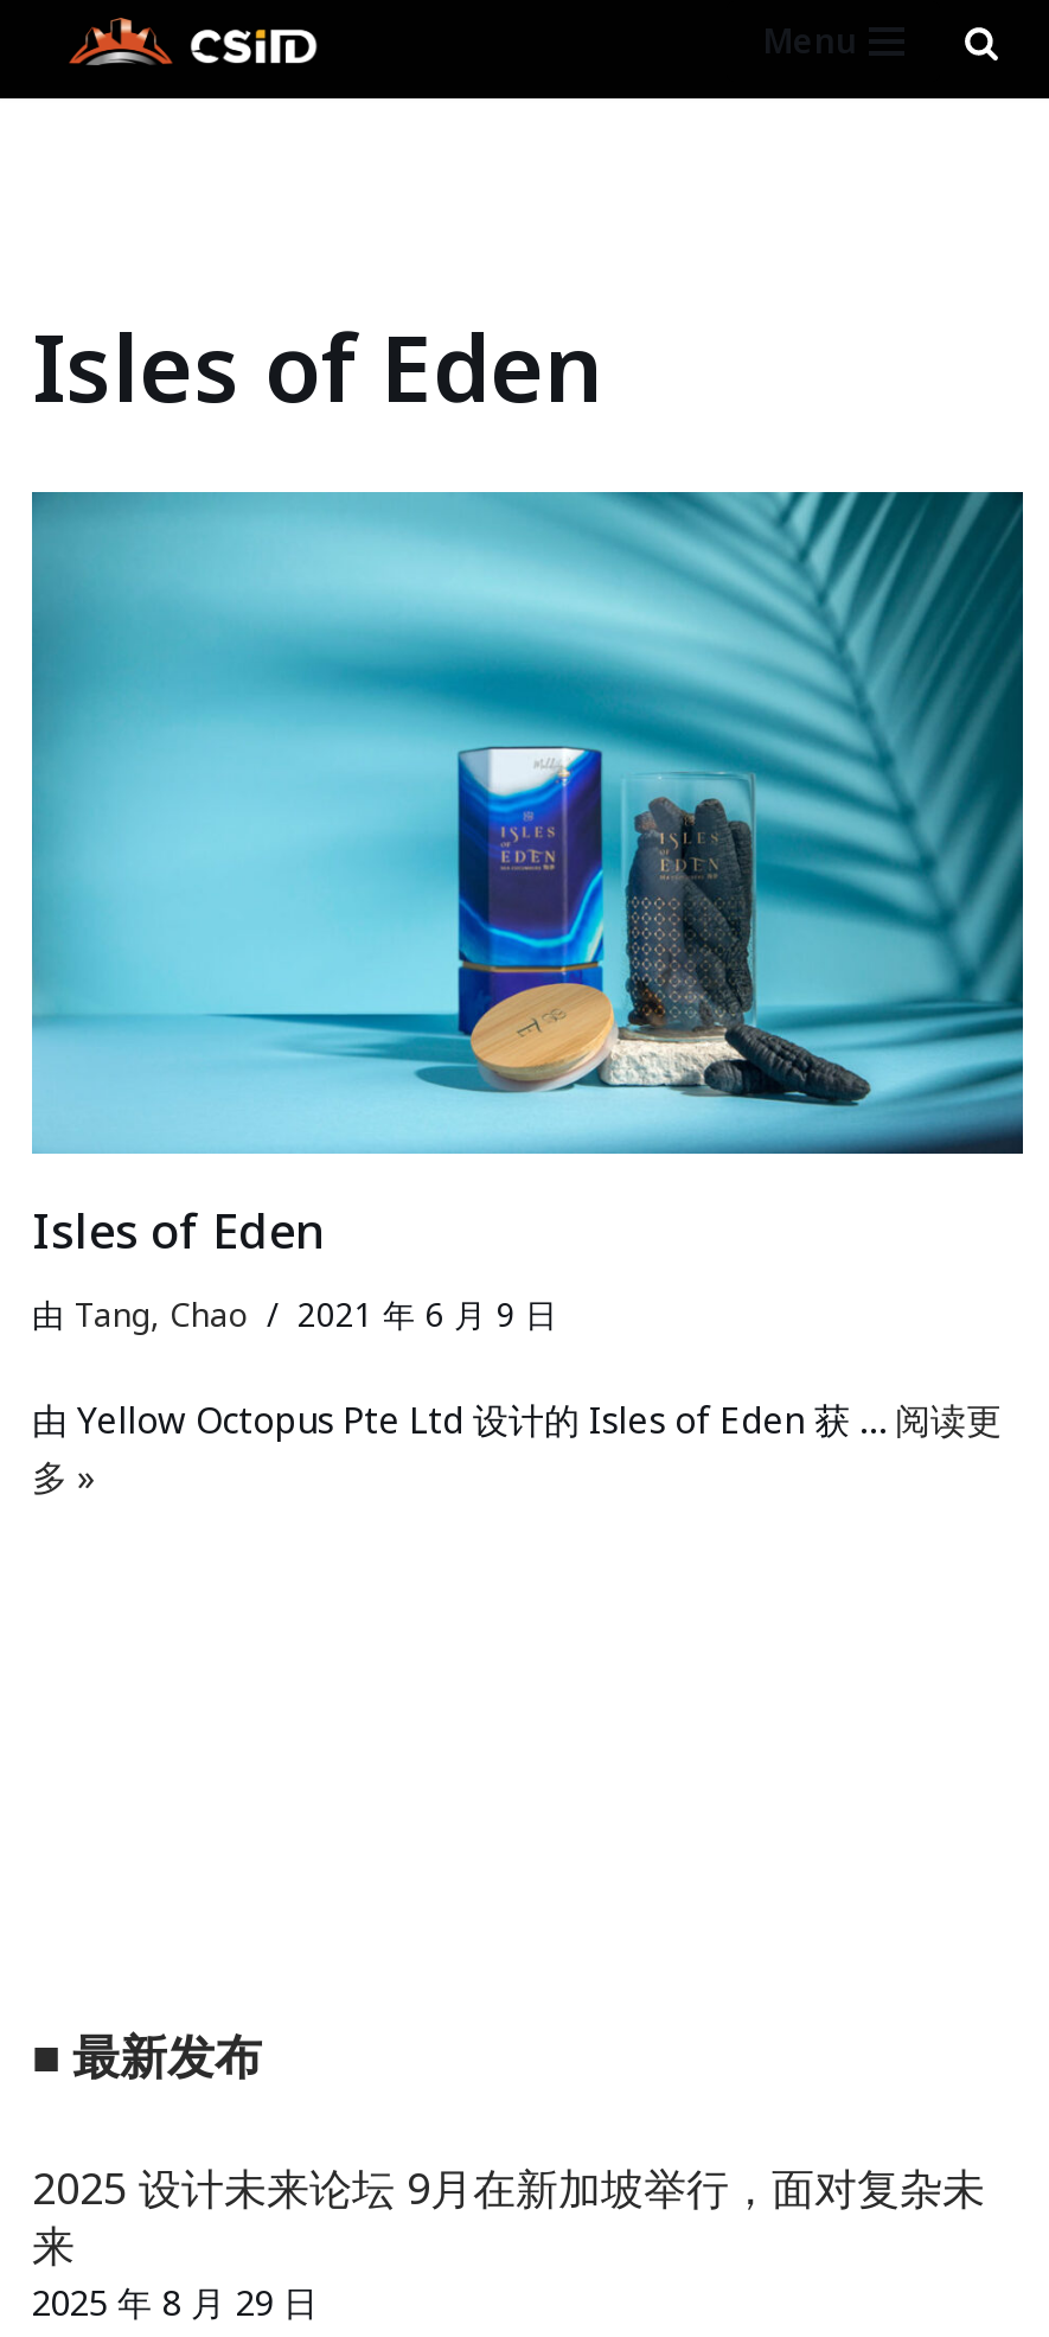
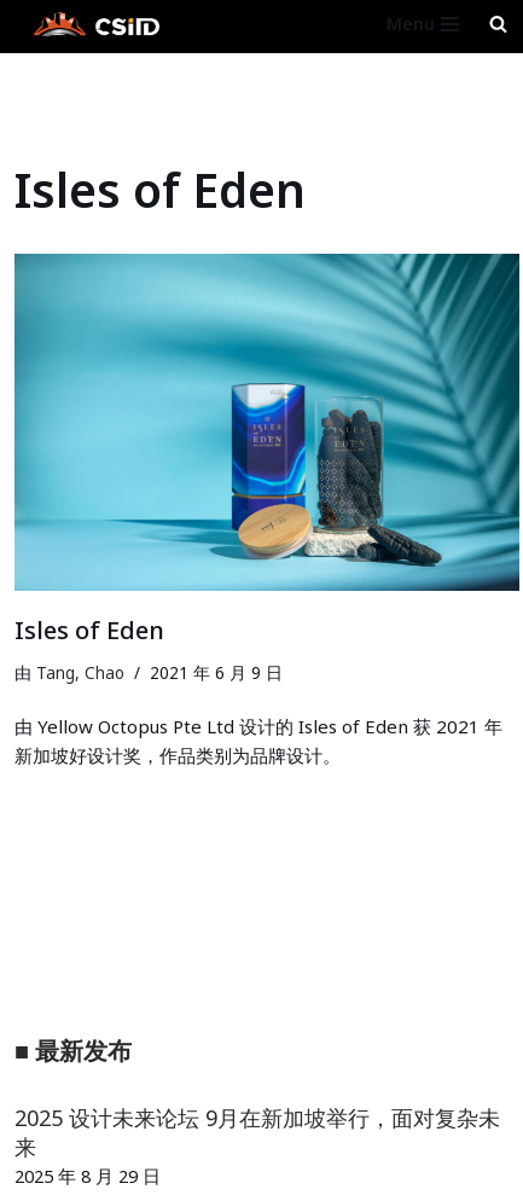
- 由 Yellow Octopus Pte Ltd 设计的 Isles of Eden 获 …阅读更
- 多 »
+ 由 Yellow Octopus Pte Ltd 设计的 Isles of Eden 获 2021 年
+ 新加坡好设计奖，作品类别为品牌设计。
